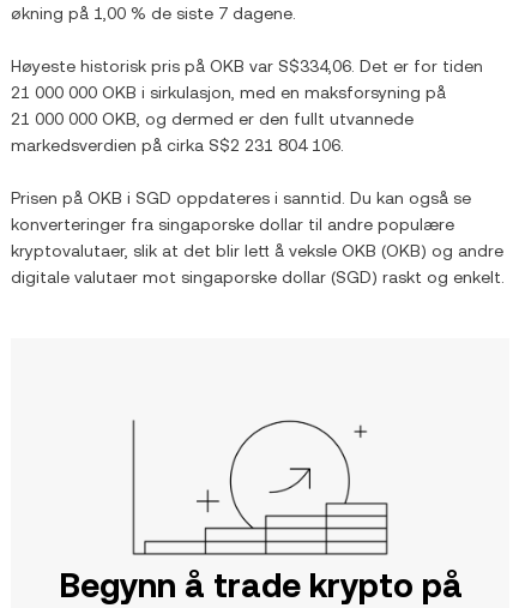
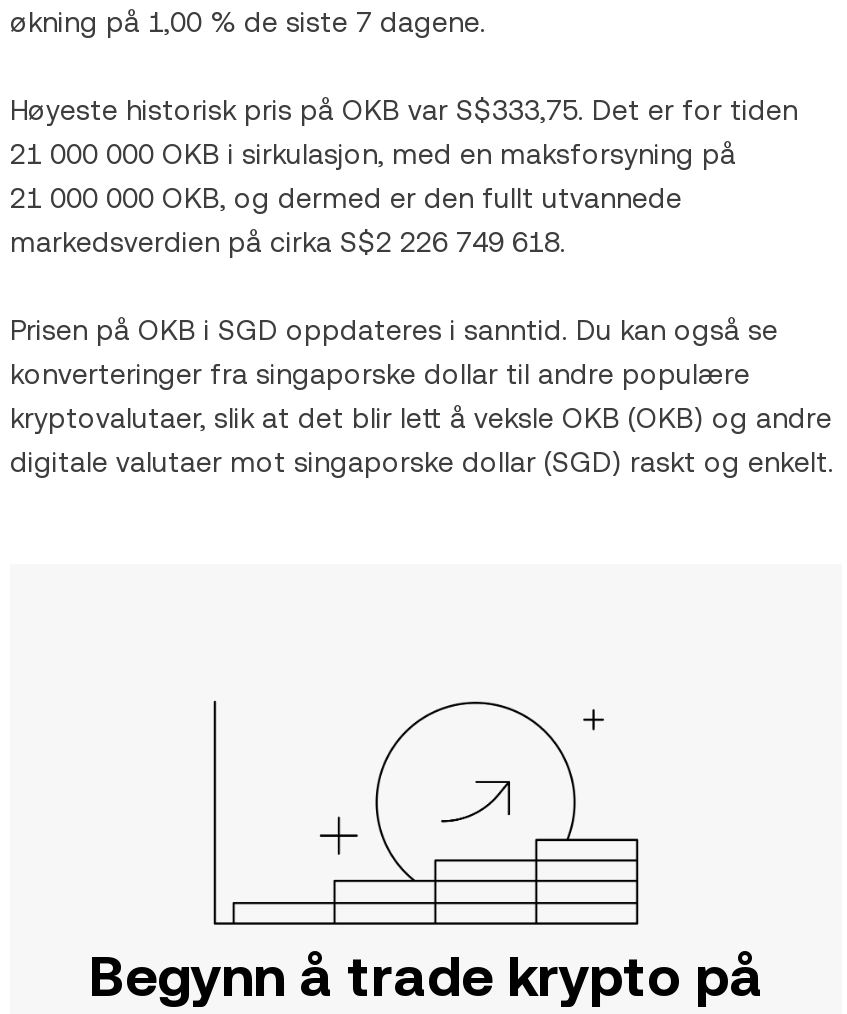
- Høyeste historisk pris på OKB var S$334,06. Det er for tiden
+ Høyeste historisk pris på OKB var S$333,75. Det er for tiden

- markedsverdien på cirka S$2 231 804 106.
+ markedsverdien på cirka S$2 226 749 618.
